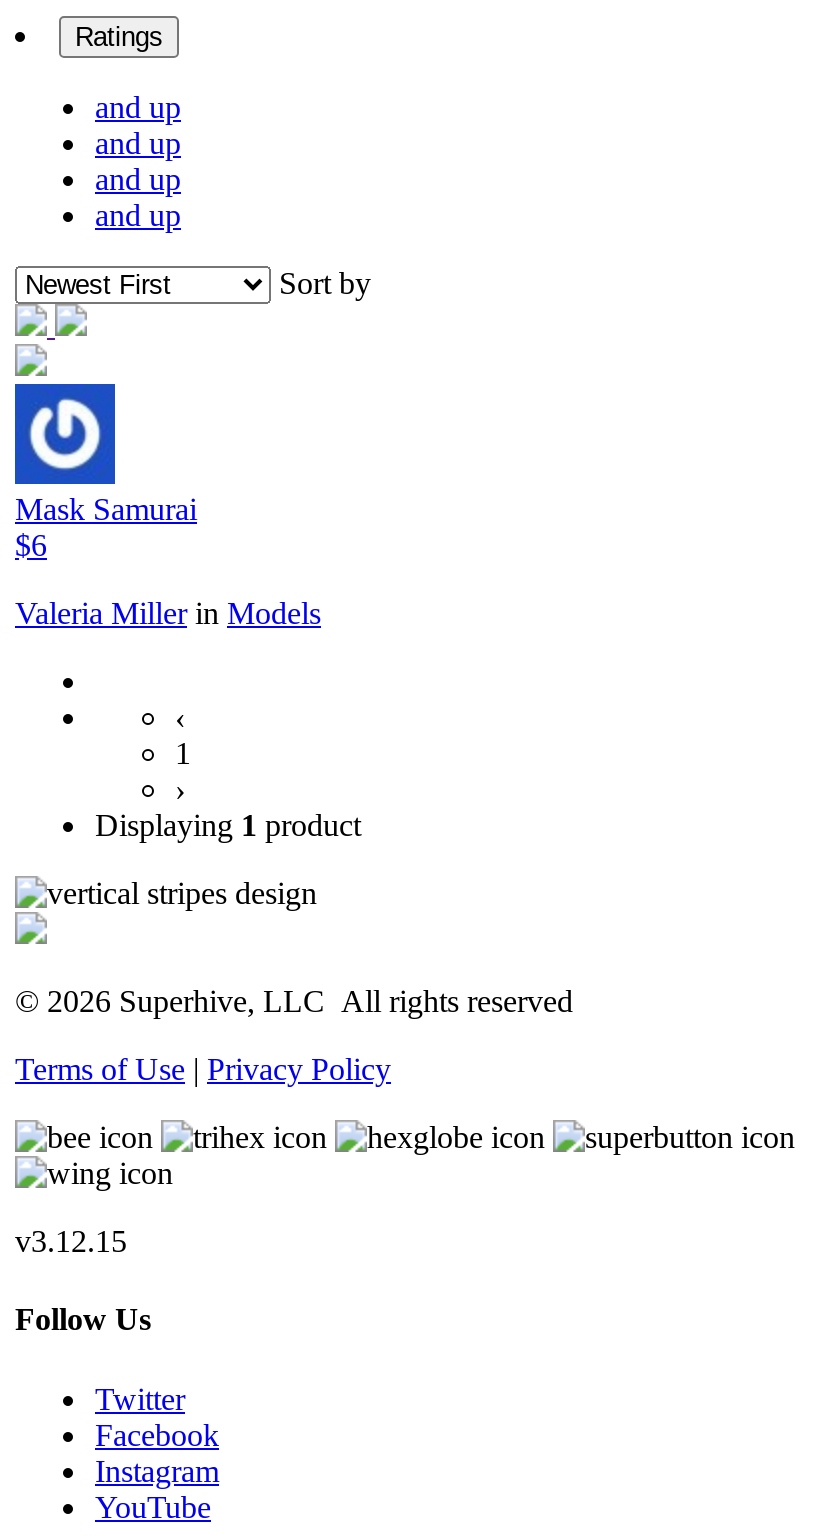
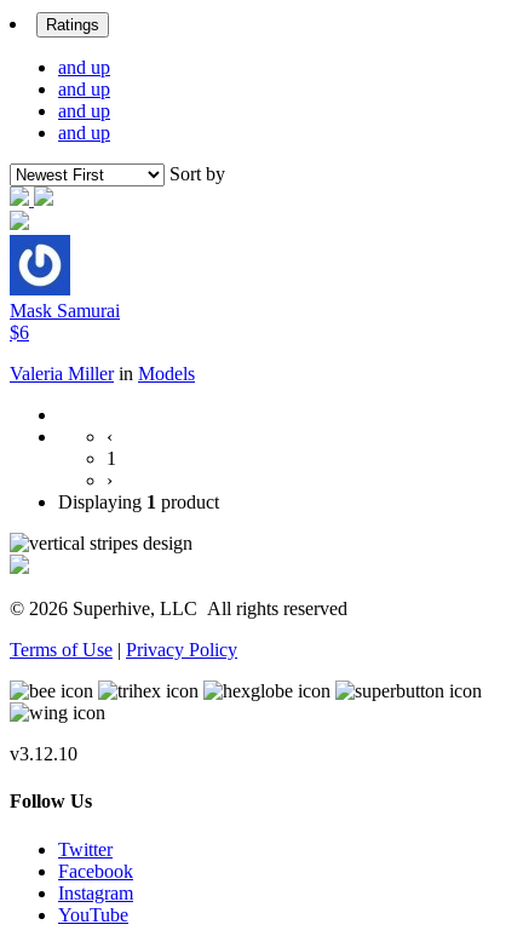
- v3.12.15
+ v3.12.10
